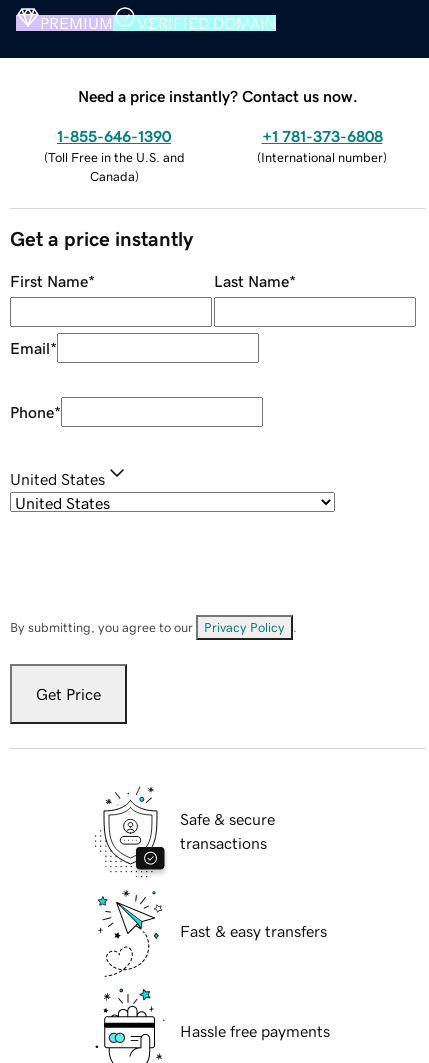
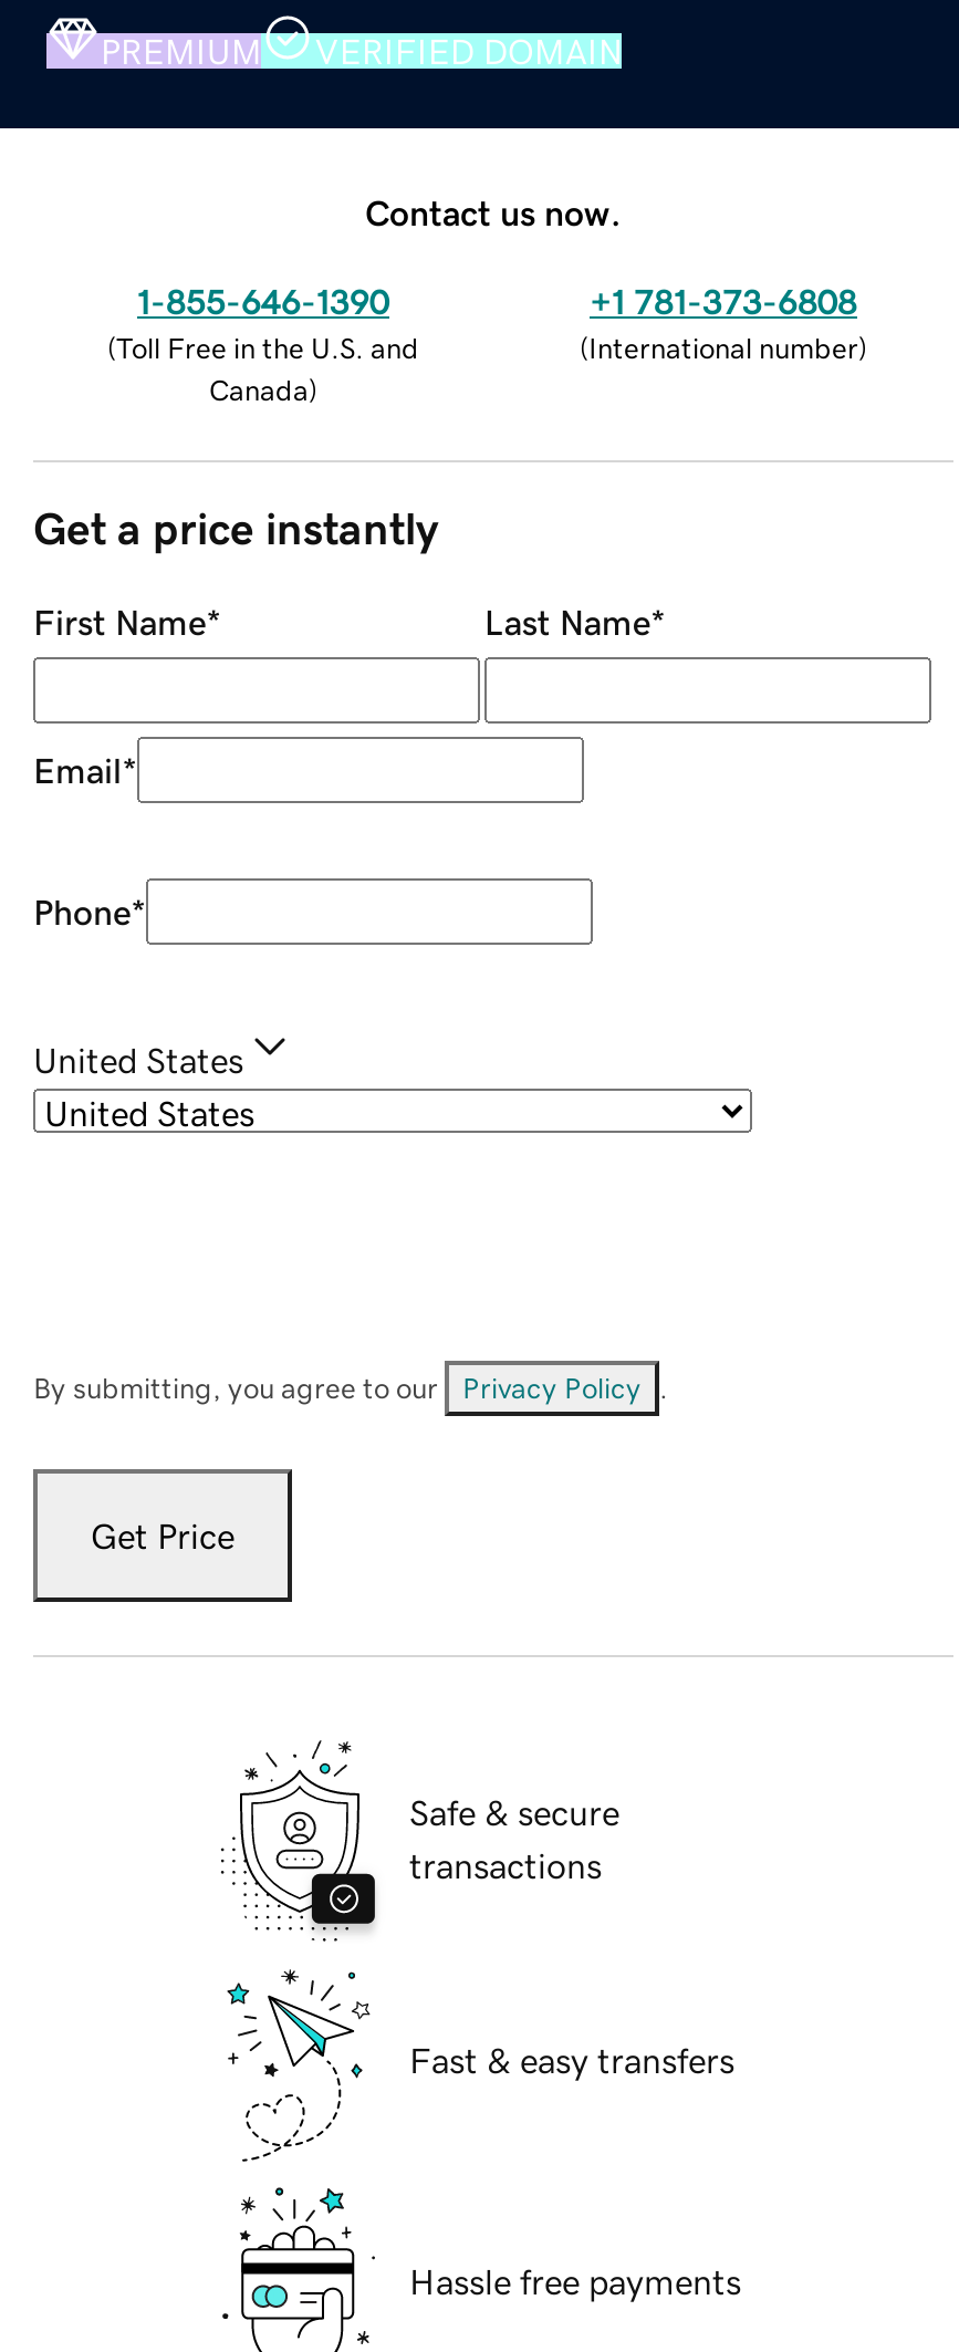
- Need a price instantly? Contact us now.
+ Contact us now.
